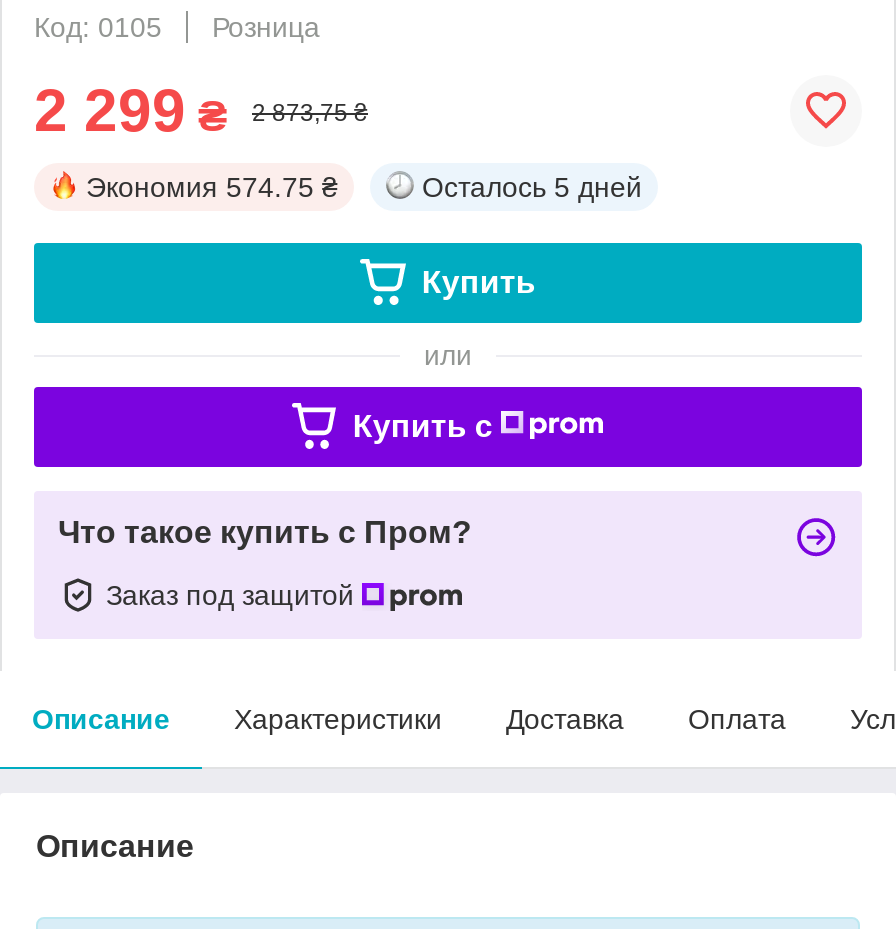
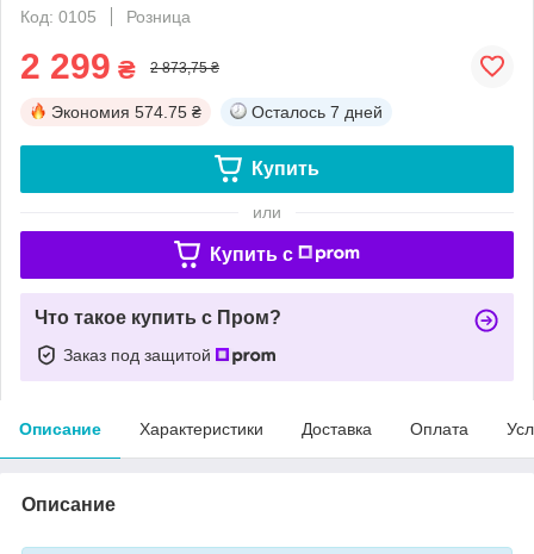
- Осталось 5 дней
+ Осталось 7 дней
